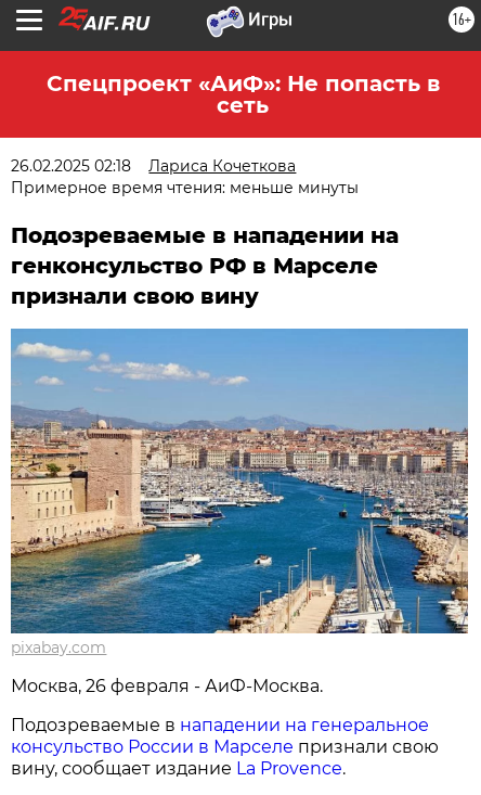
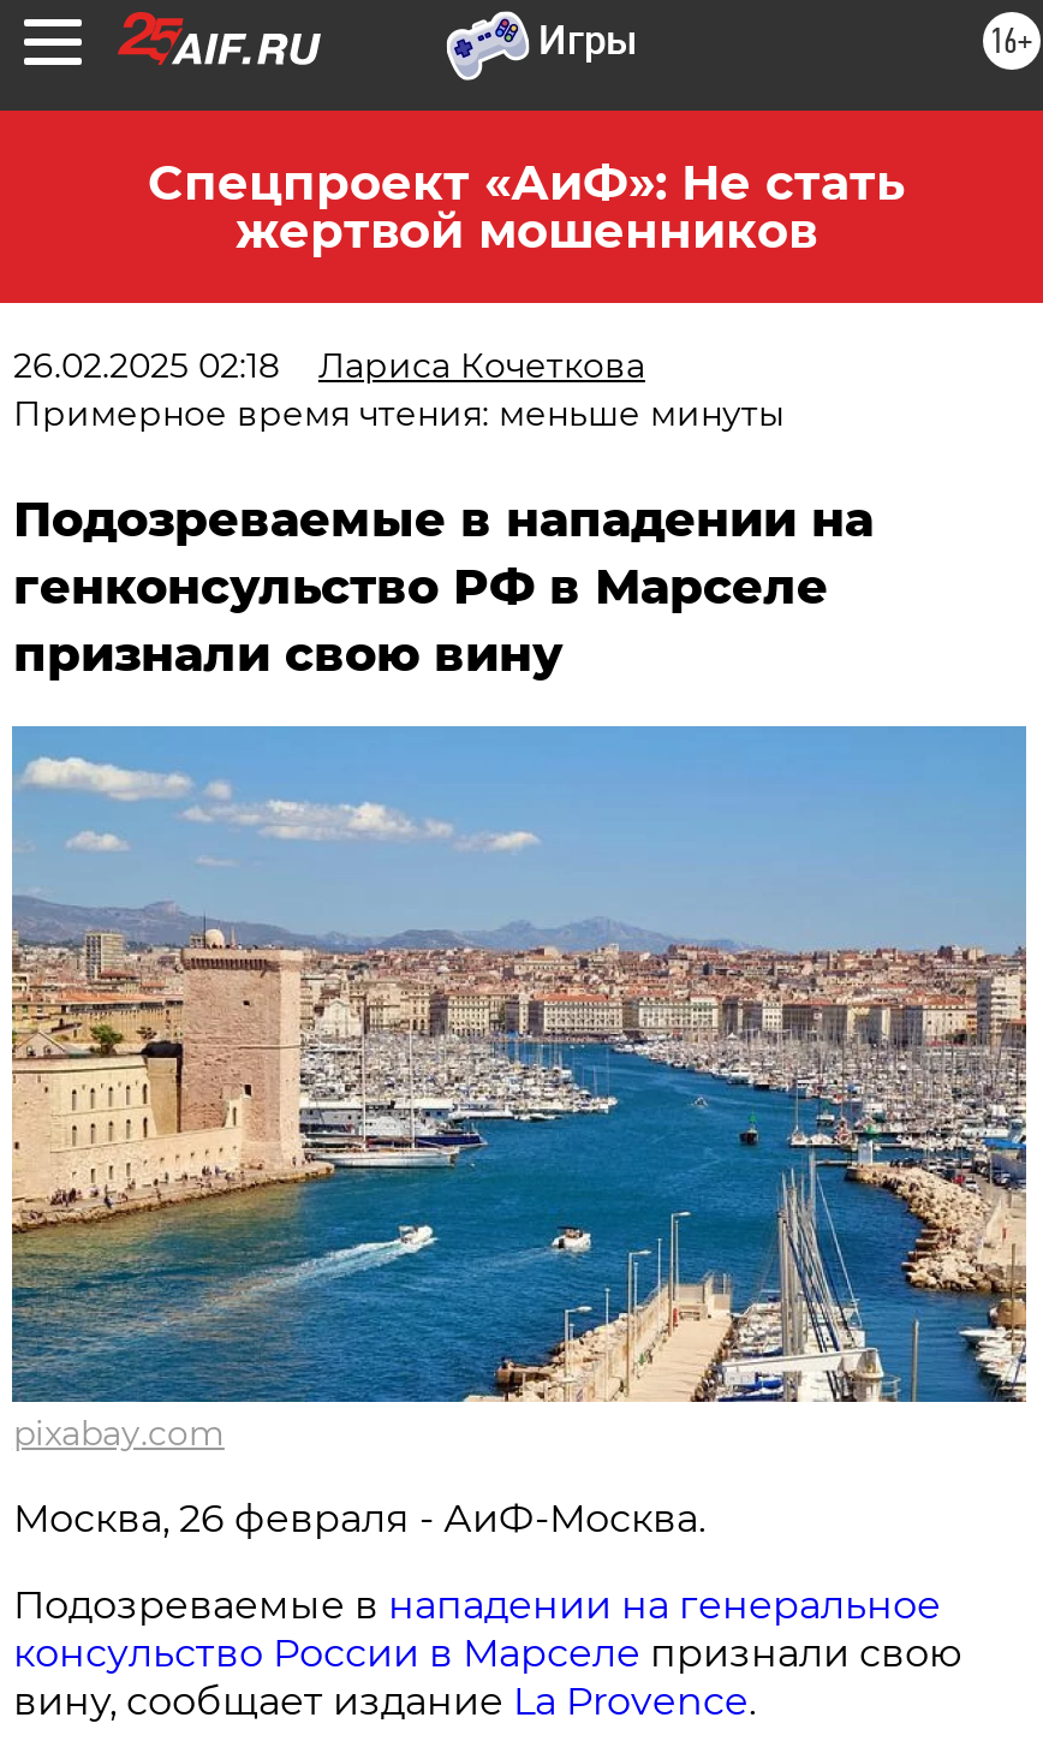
- Спецпроект «АиФ»: Не попасть в
- сеть
+ Спецпроект «АиФ»: Не стать
+ жертвой мошенников
